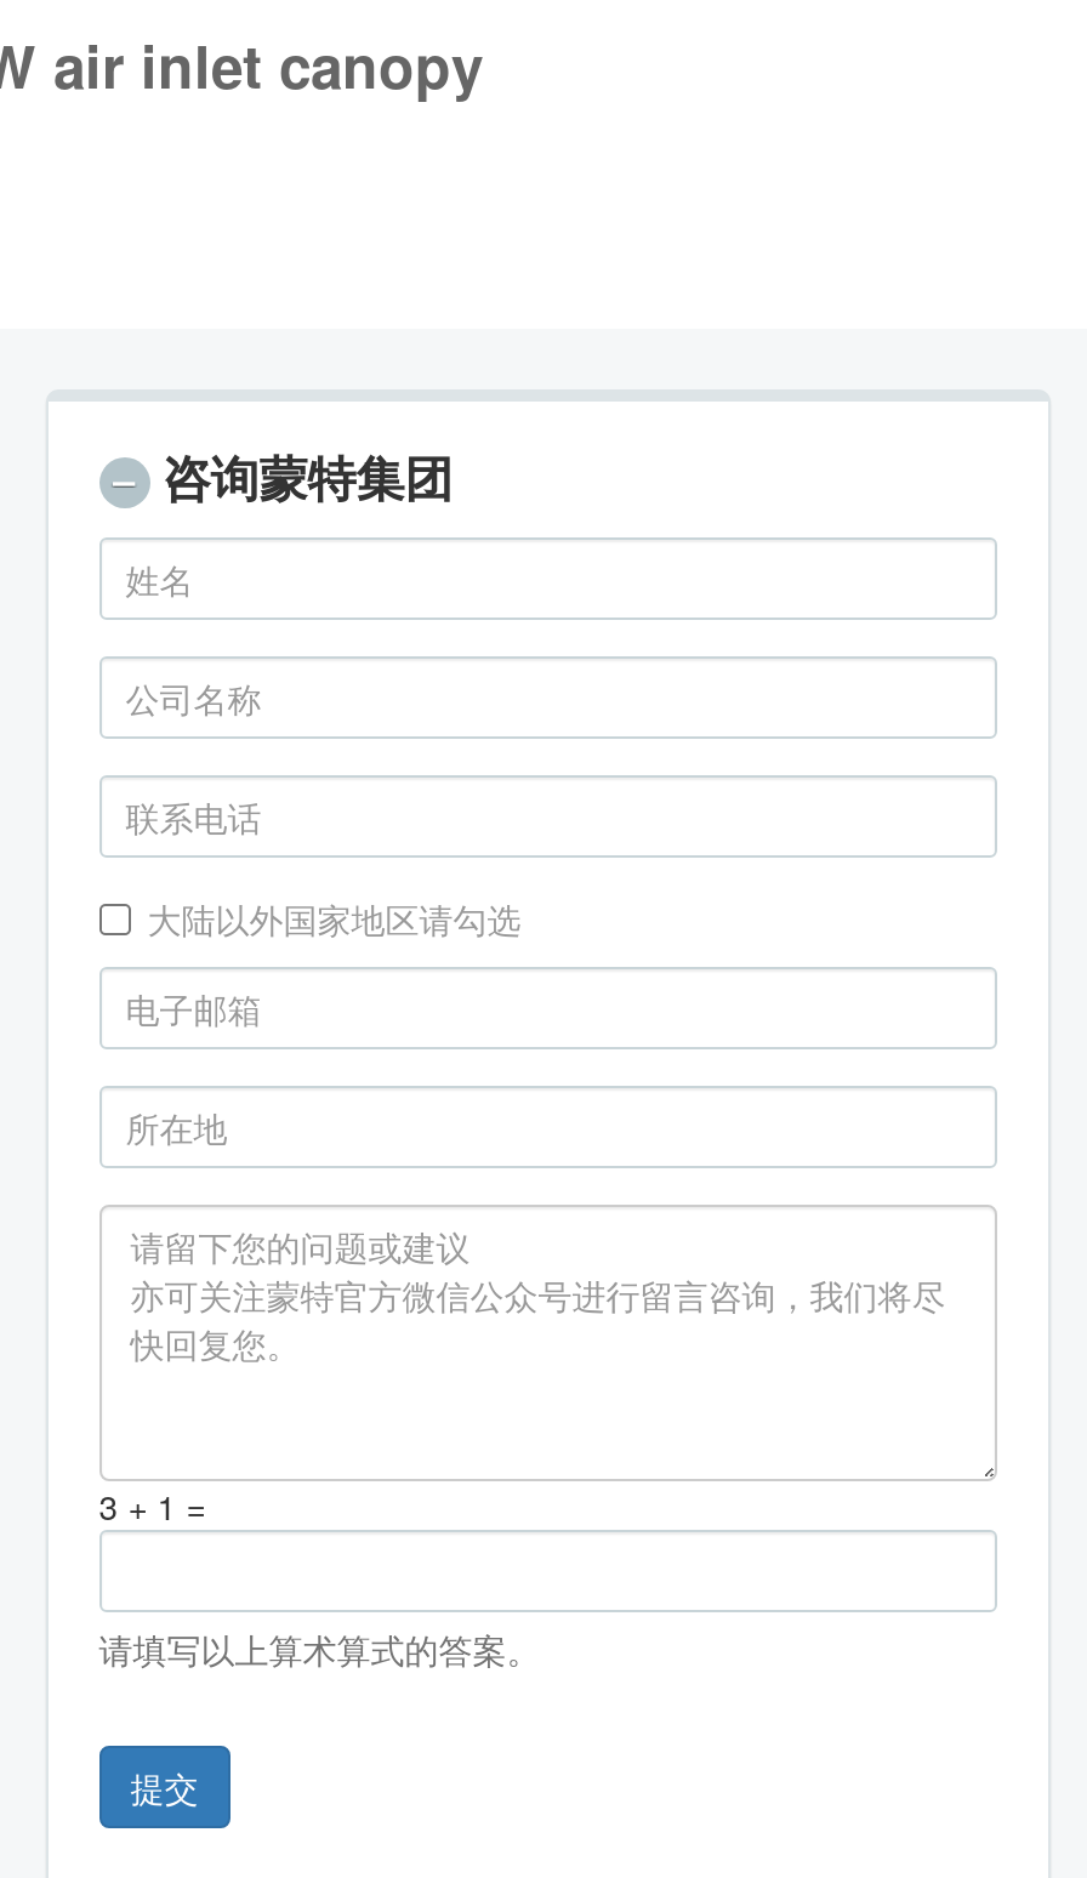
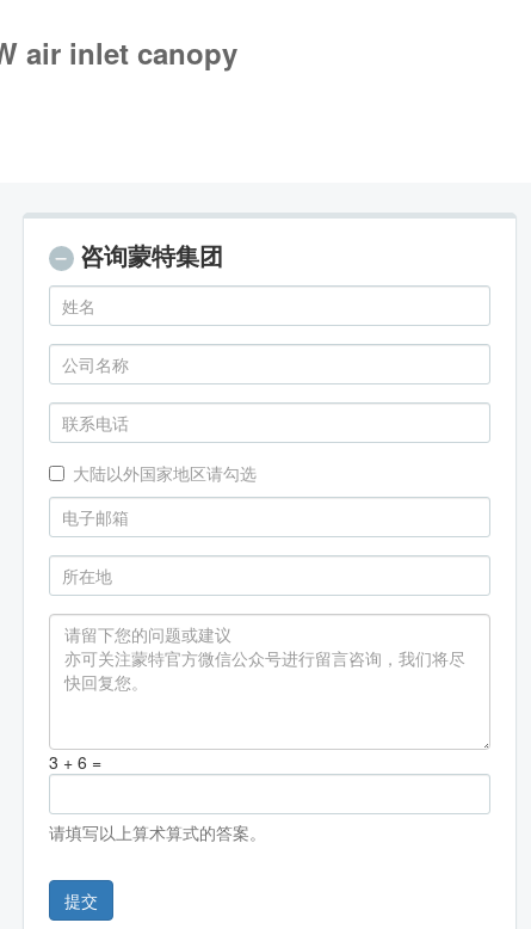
- 3 + 1 =
+ 3 + 6 =
